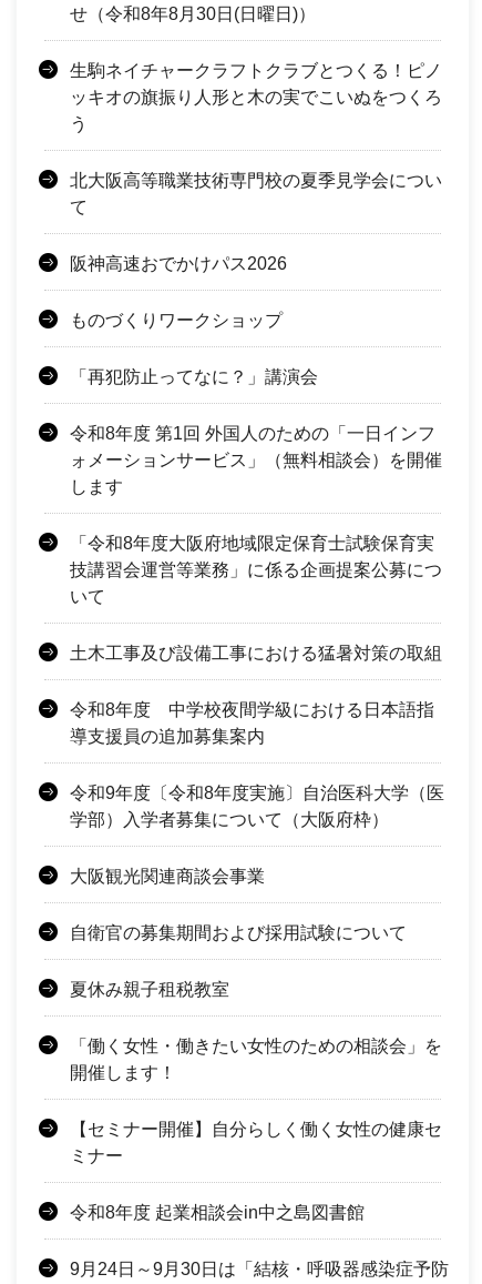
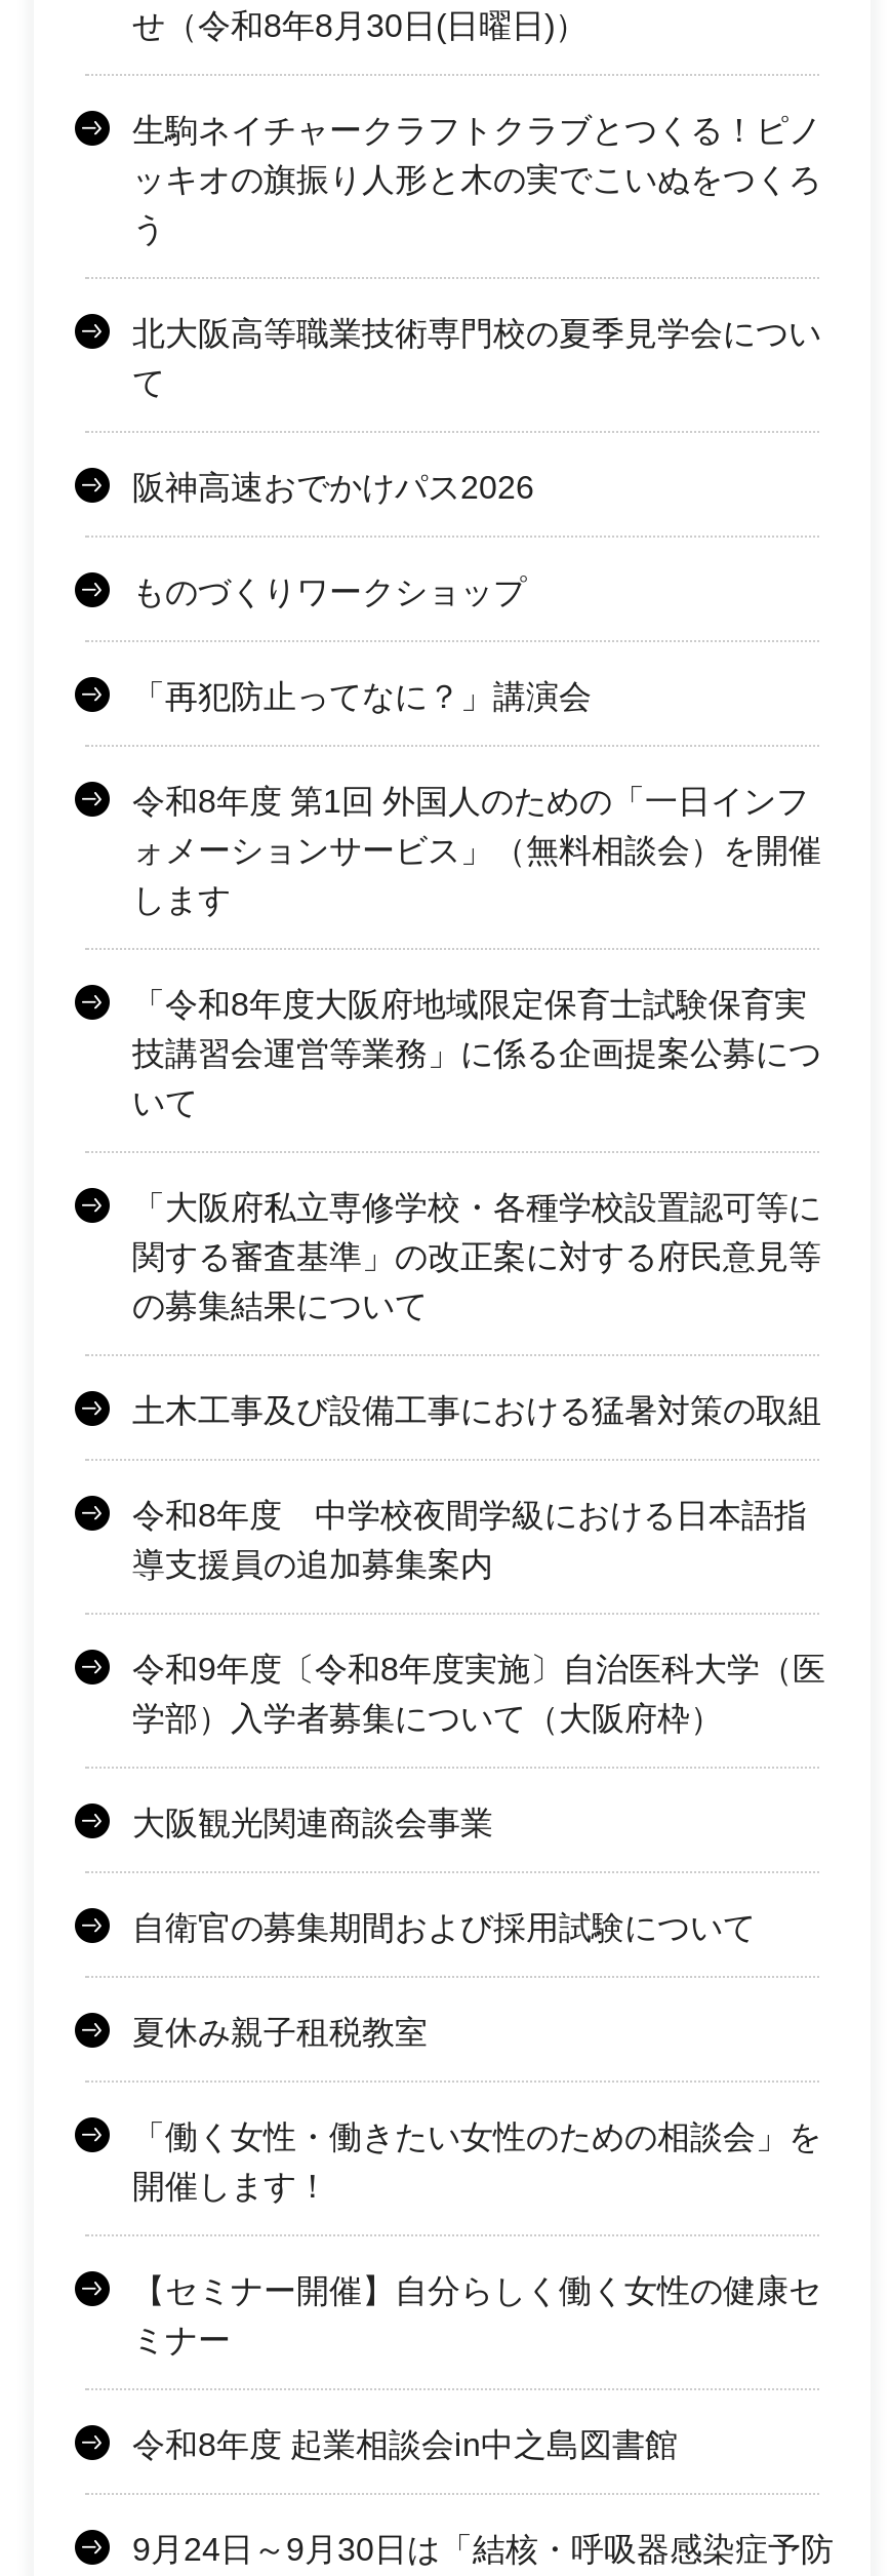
+ 「大阪府私立専修学校・各種学校設置認可等に
+ 関する審査基準」の改正案に対する府民意見等
+ の募集結果について
